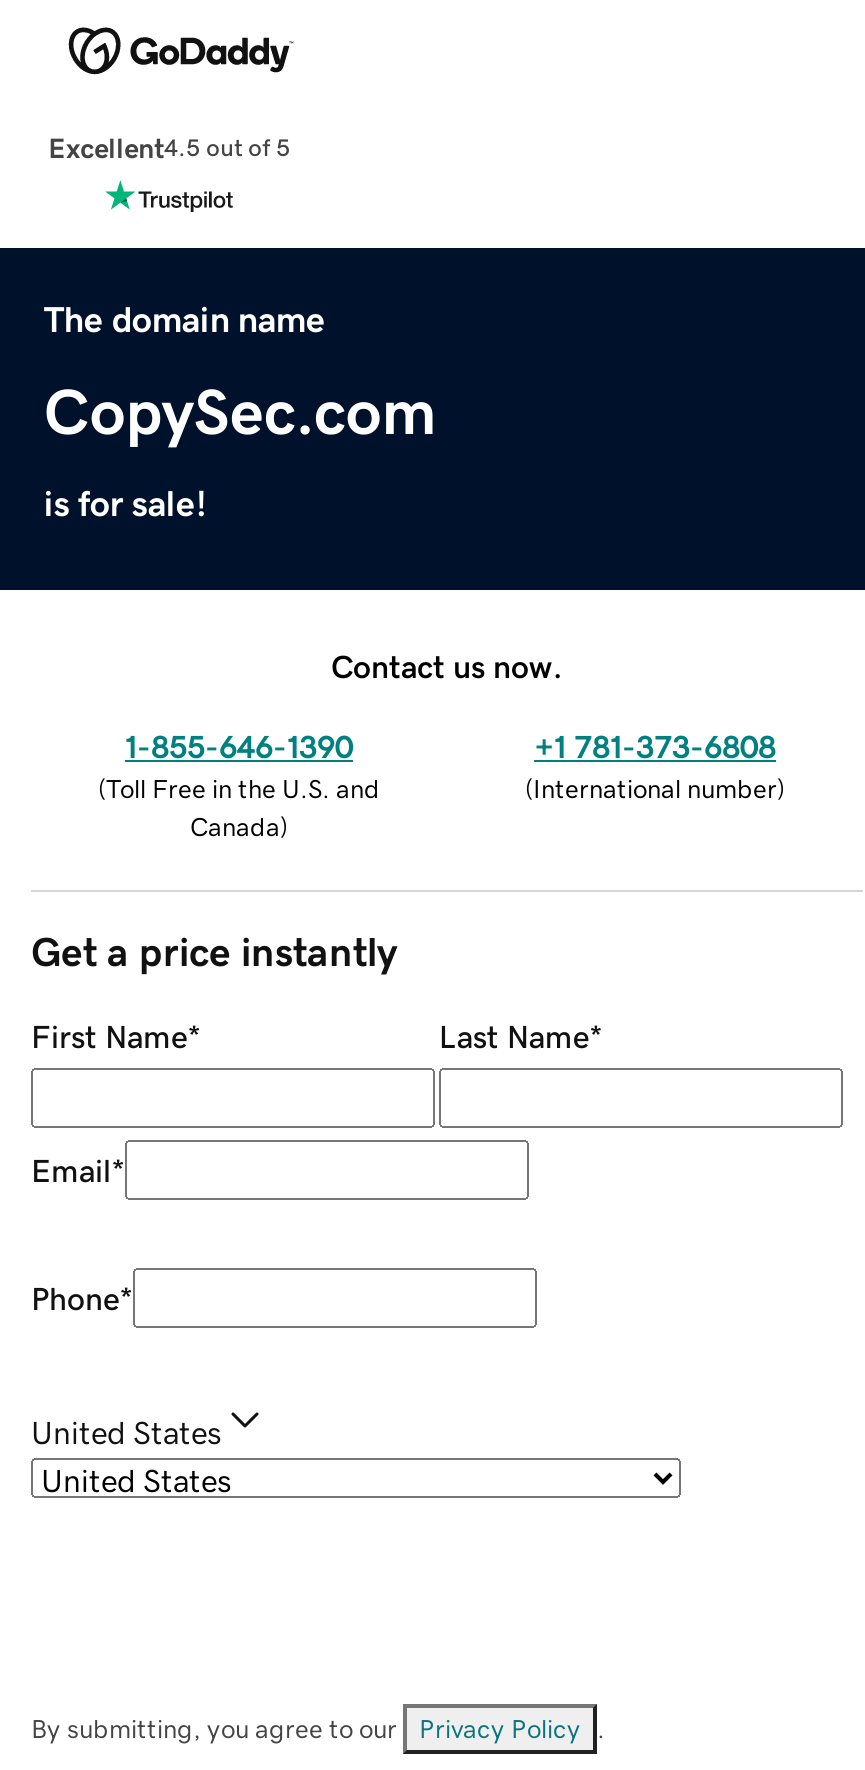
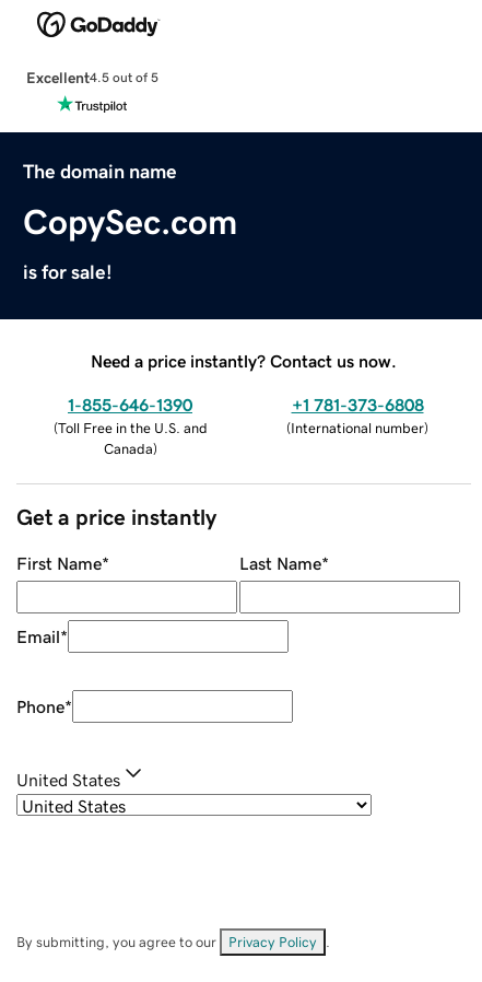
- Contact us now.
+ Need a price instantly? Contact us now.
